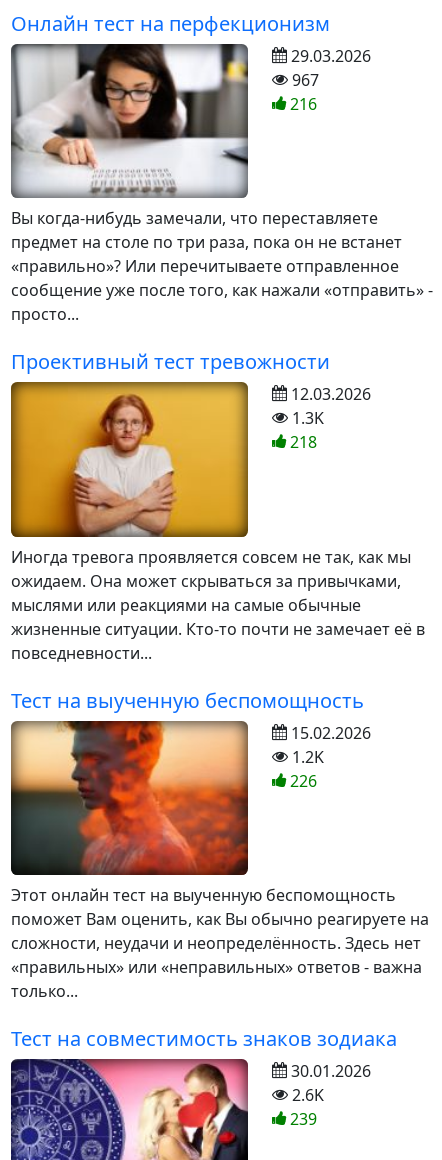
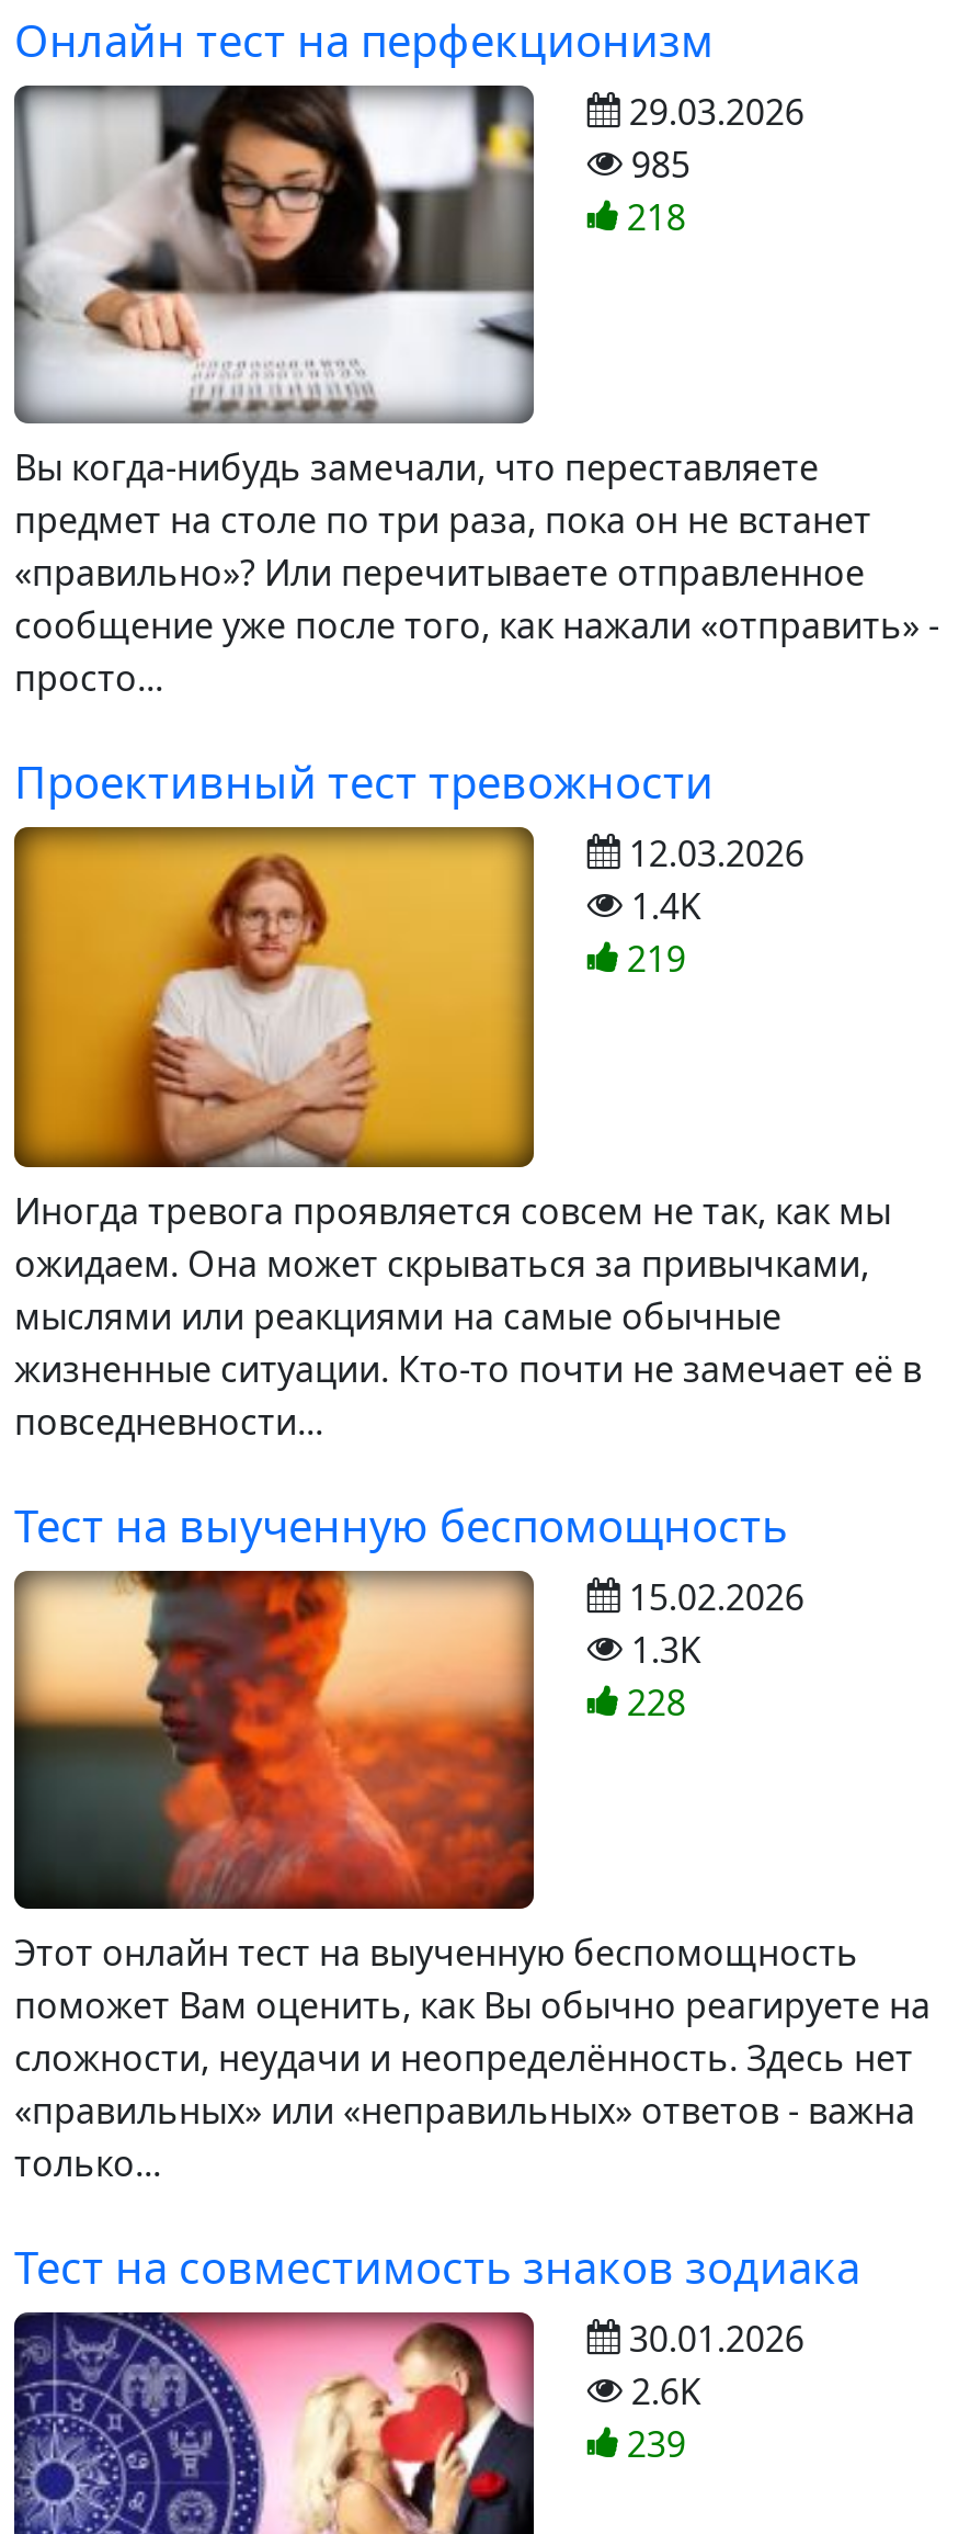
- 967
+ 985

- 216
+ 218

- 1.3K
- 218
+ 1.4K
+ 219

- 1.2K
- 226
+ 1.3K
+ 228
